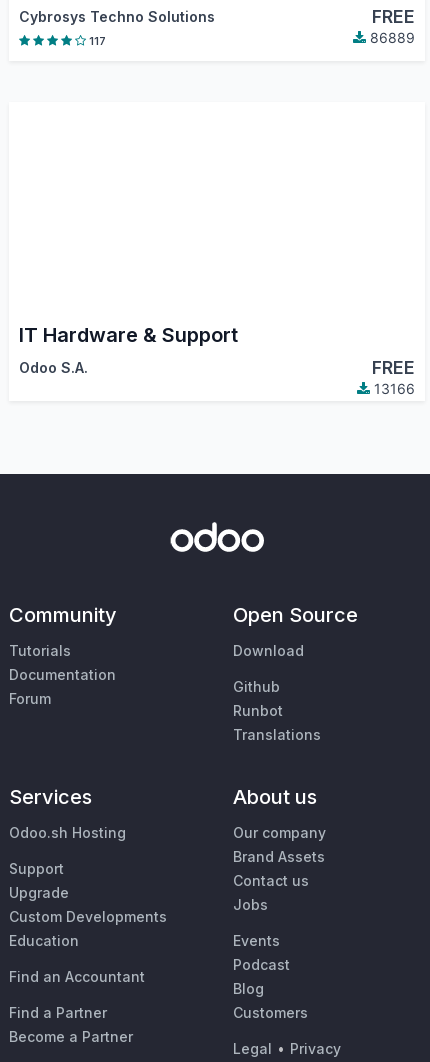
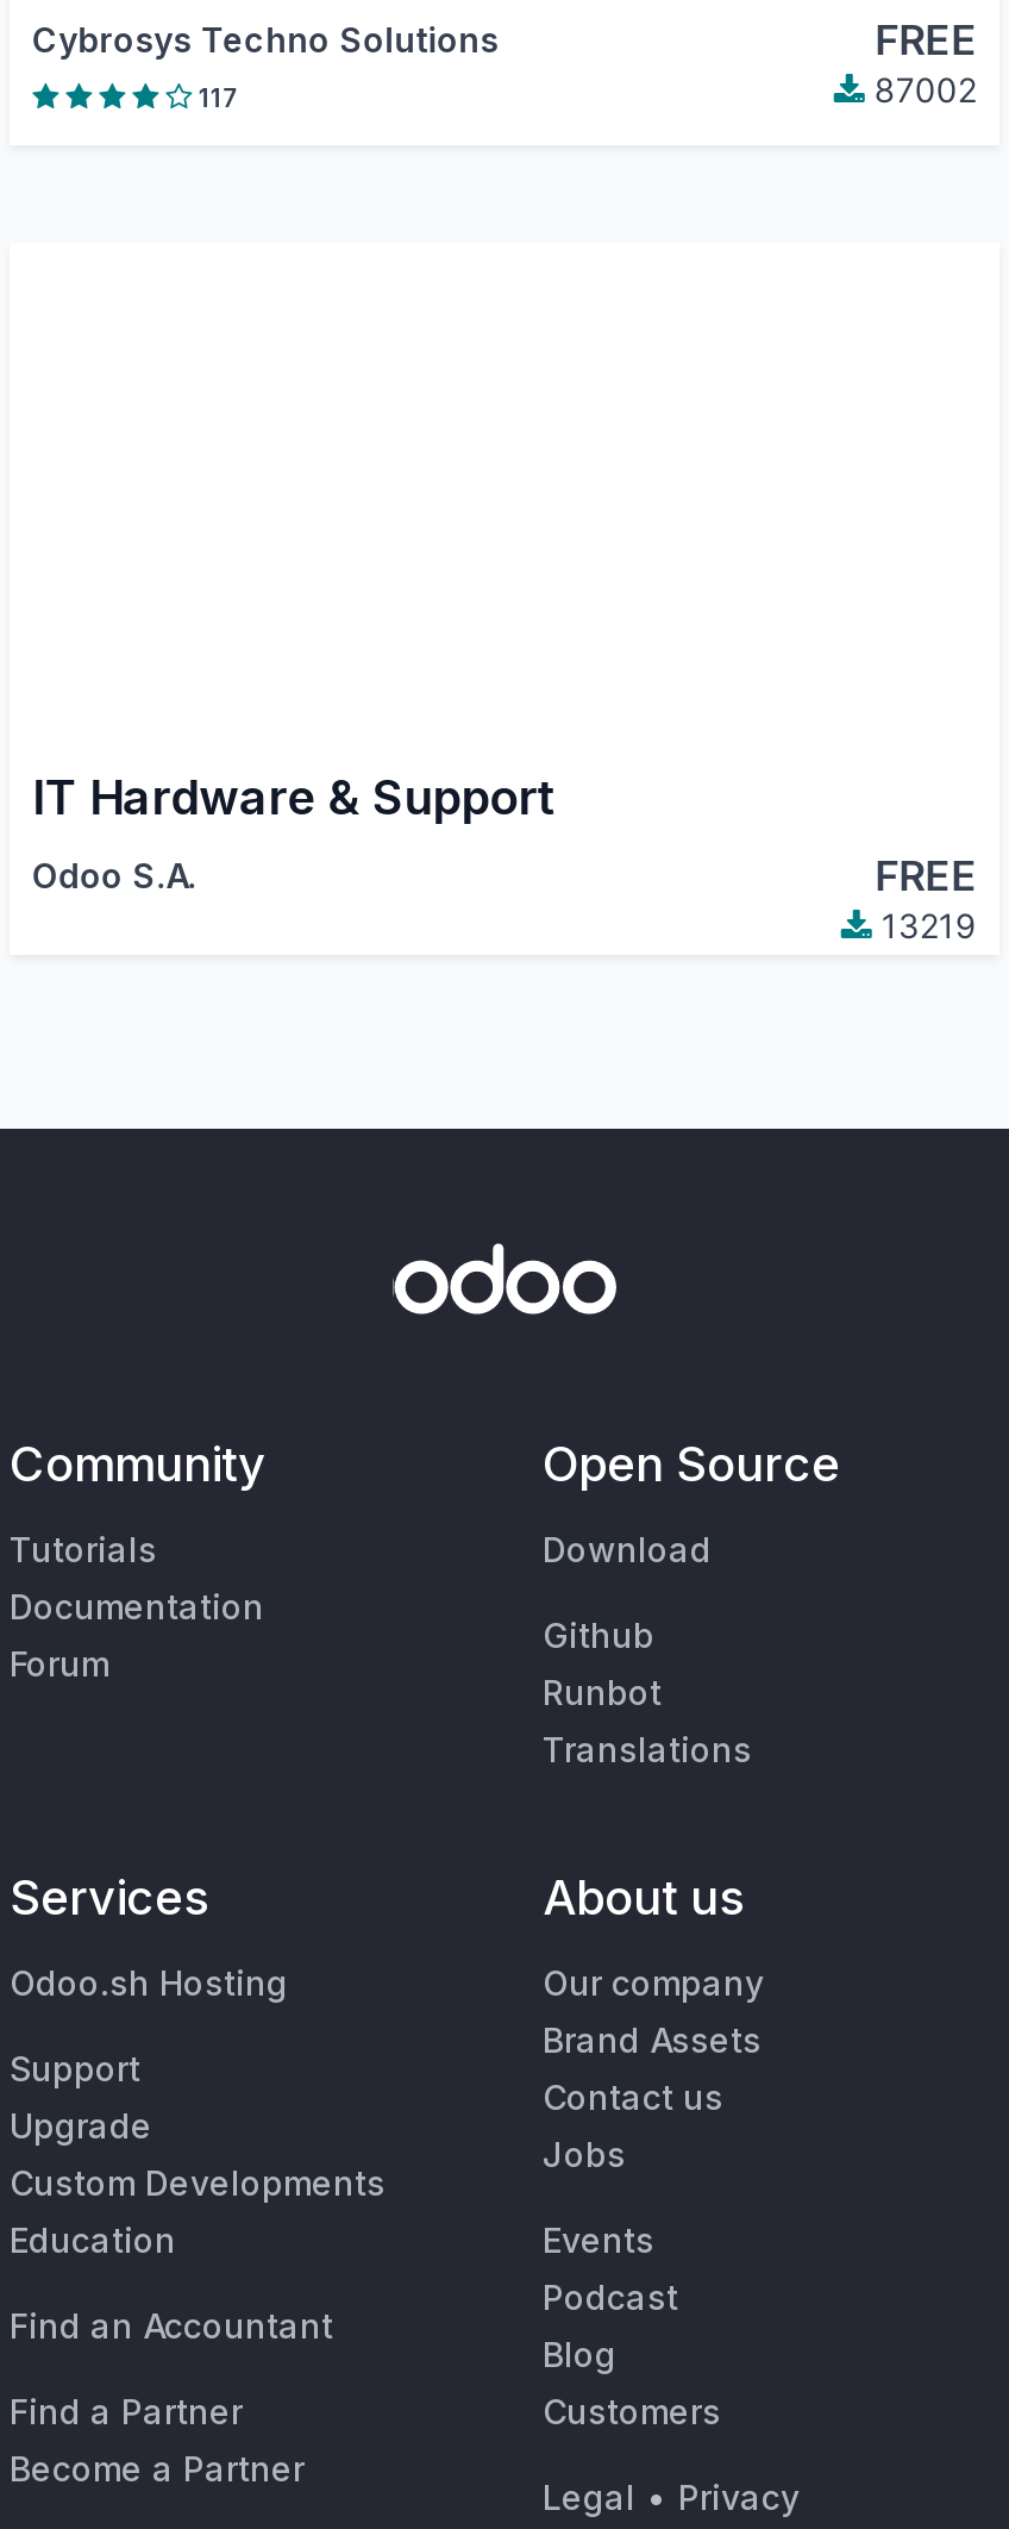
- 86889
+ 87002

- 13166
+ 13219
